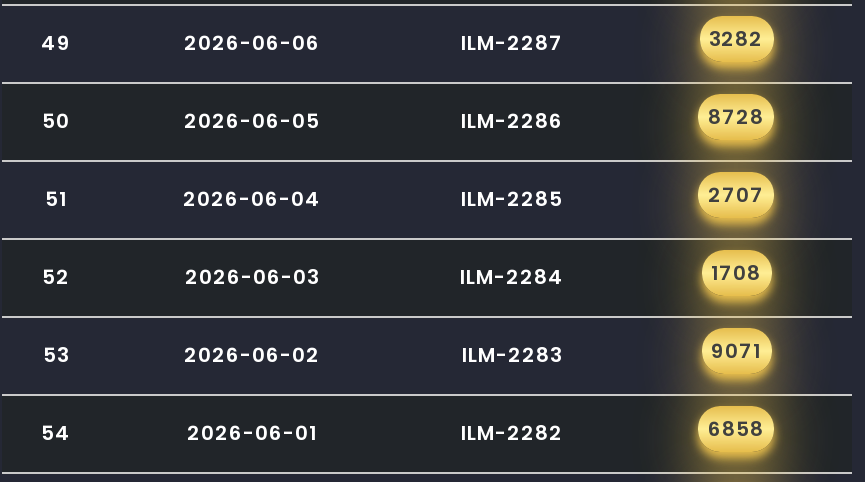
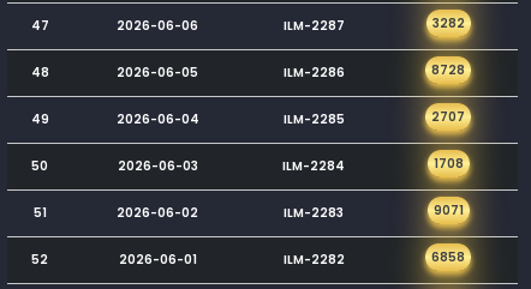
- 49
+ 47

- 50
+ 48

- 51
+ 49

- 52
+ 50

- 53
+ 51

- 54
+ 52
